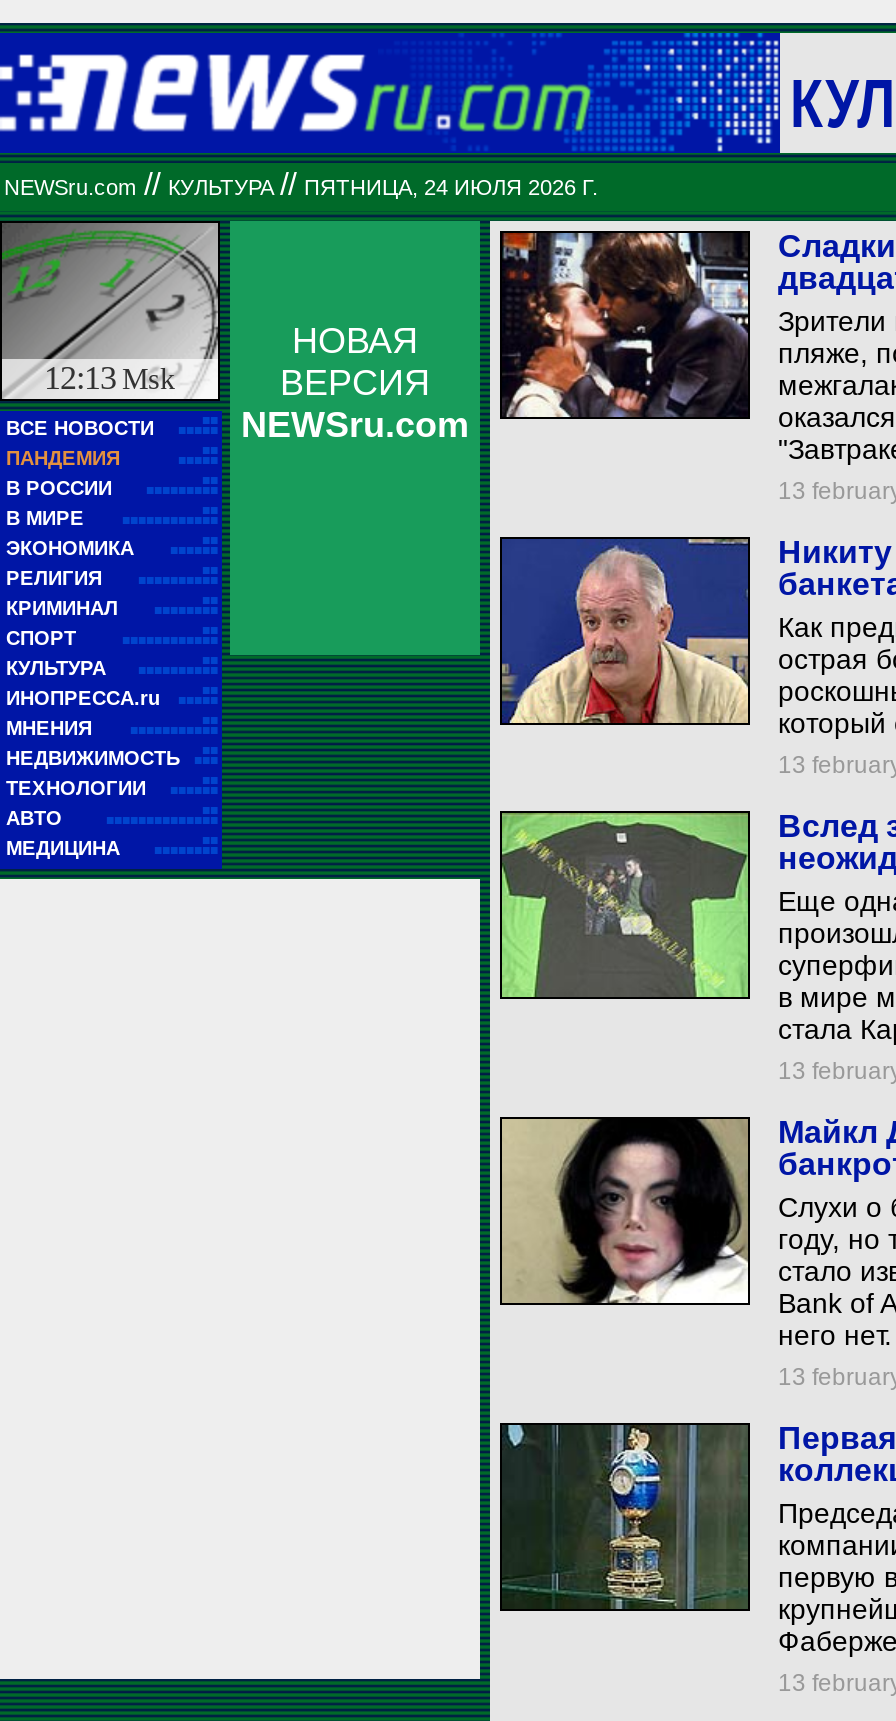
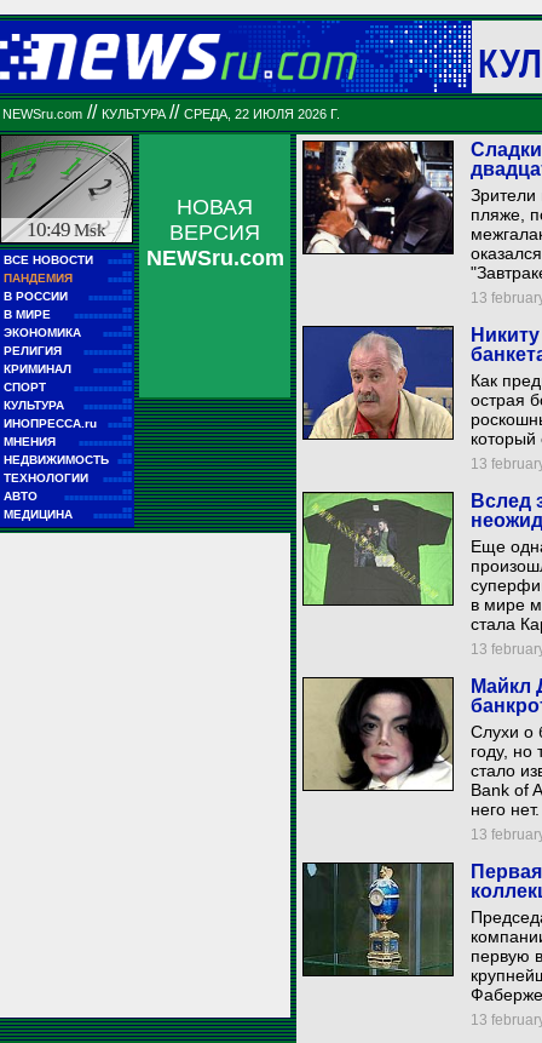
- NEWSru.com // КУЛЬТУРА // ПЯТНИЦА, 24 ИЮЛЯ 2026 Г.
+ NEWSru.com // КУЛЬТУРА // СРЕДА, 22 ИЮЛЯ 2026 Г.

- 12:13 Msk
+ 10:49 Msk
